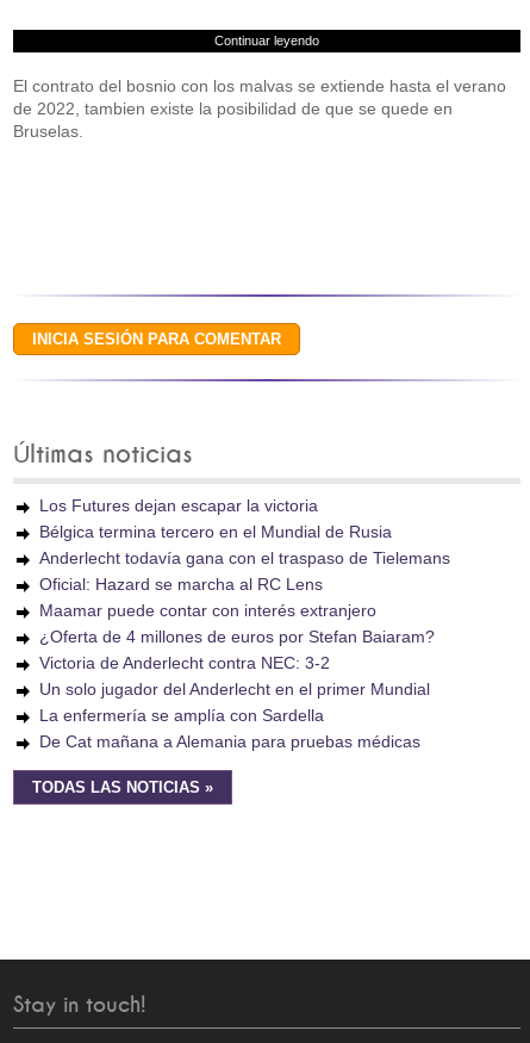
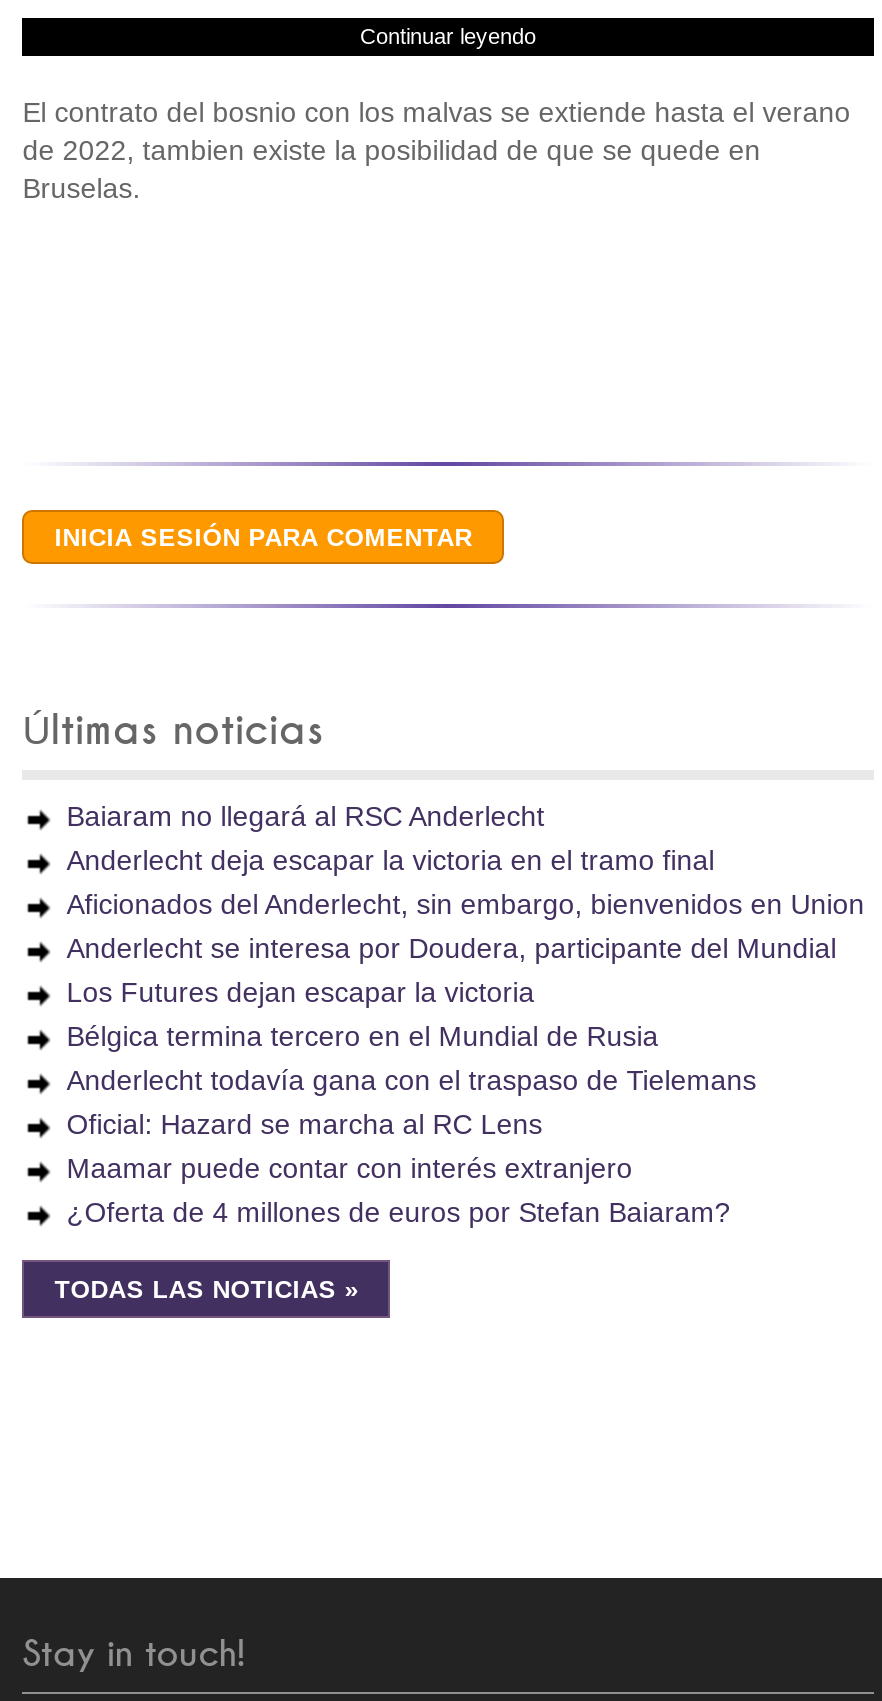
+ Baiaram no llegará al RSC Anderlecht
+ Anderlecht deja escapar la victoria en el tramo final
+ Aficionados del Anderlecht, sin embargo, bienvenidos en Union
+ Anderlecht se interesa por Doudera, participante del Mundial

moved down: Los Futures dejan escapar la victoria | Bélgica termina tercero en el Mundial de Rusia | Anderlecht todavía gana con el traspaso de Tielemans | Oficial: Hazard se marcha al RC Lens | Maamar puede contar con interés extranjero | ¿Oferta de 4 millones de euros por Stefan Baiaram?

- Victoria de Anderlecht contra NEC: 3-2
- Un solo jugador del Anderlecht en el primer Mundial
- La enfermería se amplía con Sardella
- De Cat mañana a Alemania para pruebas médicas
